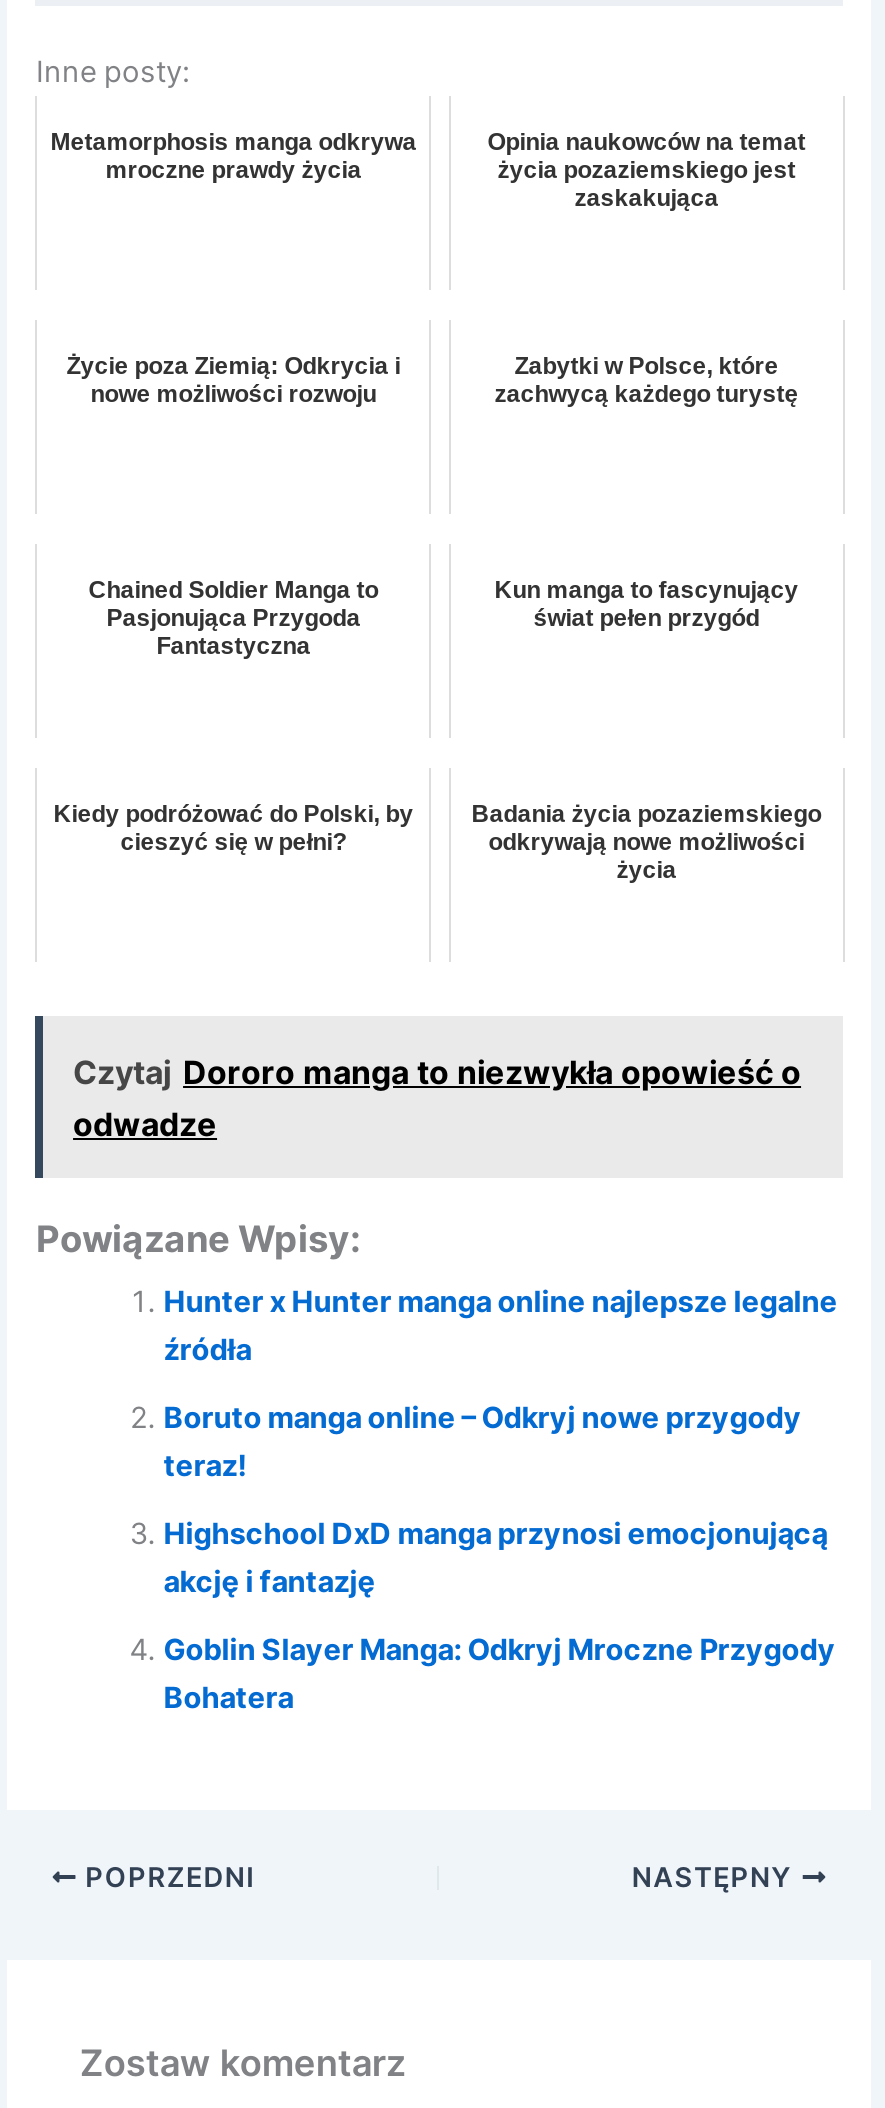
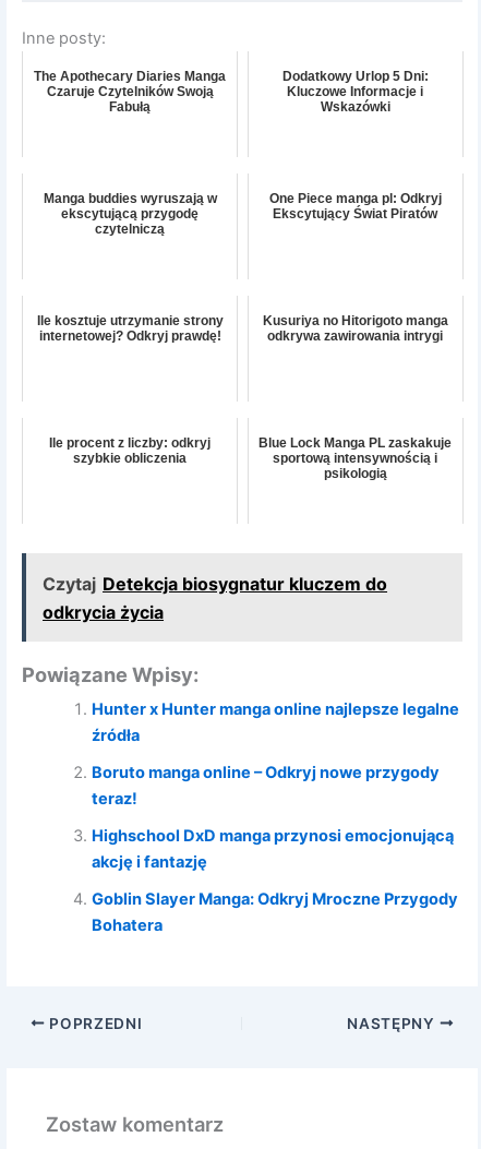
- Metamorphosis manga odkrywa
- mroczne prawdy życia
+ The Apothecary Diaries Manga
+ Czaruje Czytelników Swoją
+ Fabułą

- Opinia naukowców na temat
- życia pozaziemskiego jest
- zaskakująca
+ Dodatkowy Urlop 5 Dni:
+ Kluczowe Informacje i
+ Wskazówki

- Życie poza Ziemią: Odkrycia i
- nowe możliwości rozwoju
+ Manga buddies wyruszają w
+ ekscytującą przygodę
+ czytelniczą

- Zabytki w Polsce, które
- zachwycą każdego turystę
+ One Piece manga pl: Odkryj
+ Ekscytujący Świat Piratów

- Chained Soldier Manga to
- Pasjonująca Przygoda
- Fantastyczna
+ Ile kosztuje utrzymanie strony
+ internetowej? Odkryj prawdę!

- Kun manga to fascynujący
- świat pełen przygód
+ Kusuriya no Hitorigoto manga
+ odkrywa zawirowania intrygi

- Kiedy podróżować do Polski, by
- cieszyć się w pełni?
+ Ile procent z liczby: odkryj
+ szybkie obliczenia

- Badania życia pozaziemskiego
- odkrywają nowe możliwości
- życia
+ Blue Lock Manga PL zaskakuje
+ sportową intensywnością i
+ psikologią

- Czytaj Dororo manga to niezwykła opowieść o
- odwadze
+ Czytaj Detekcja biosygnatur kluczem do
+ odkrycia życia
